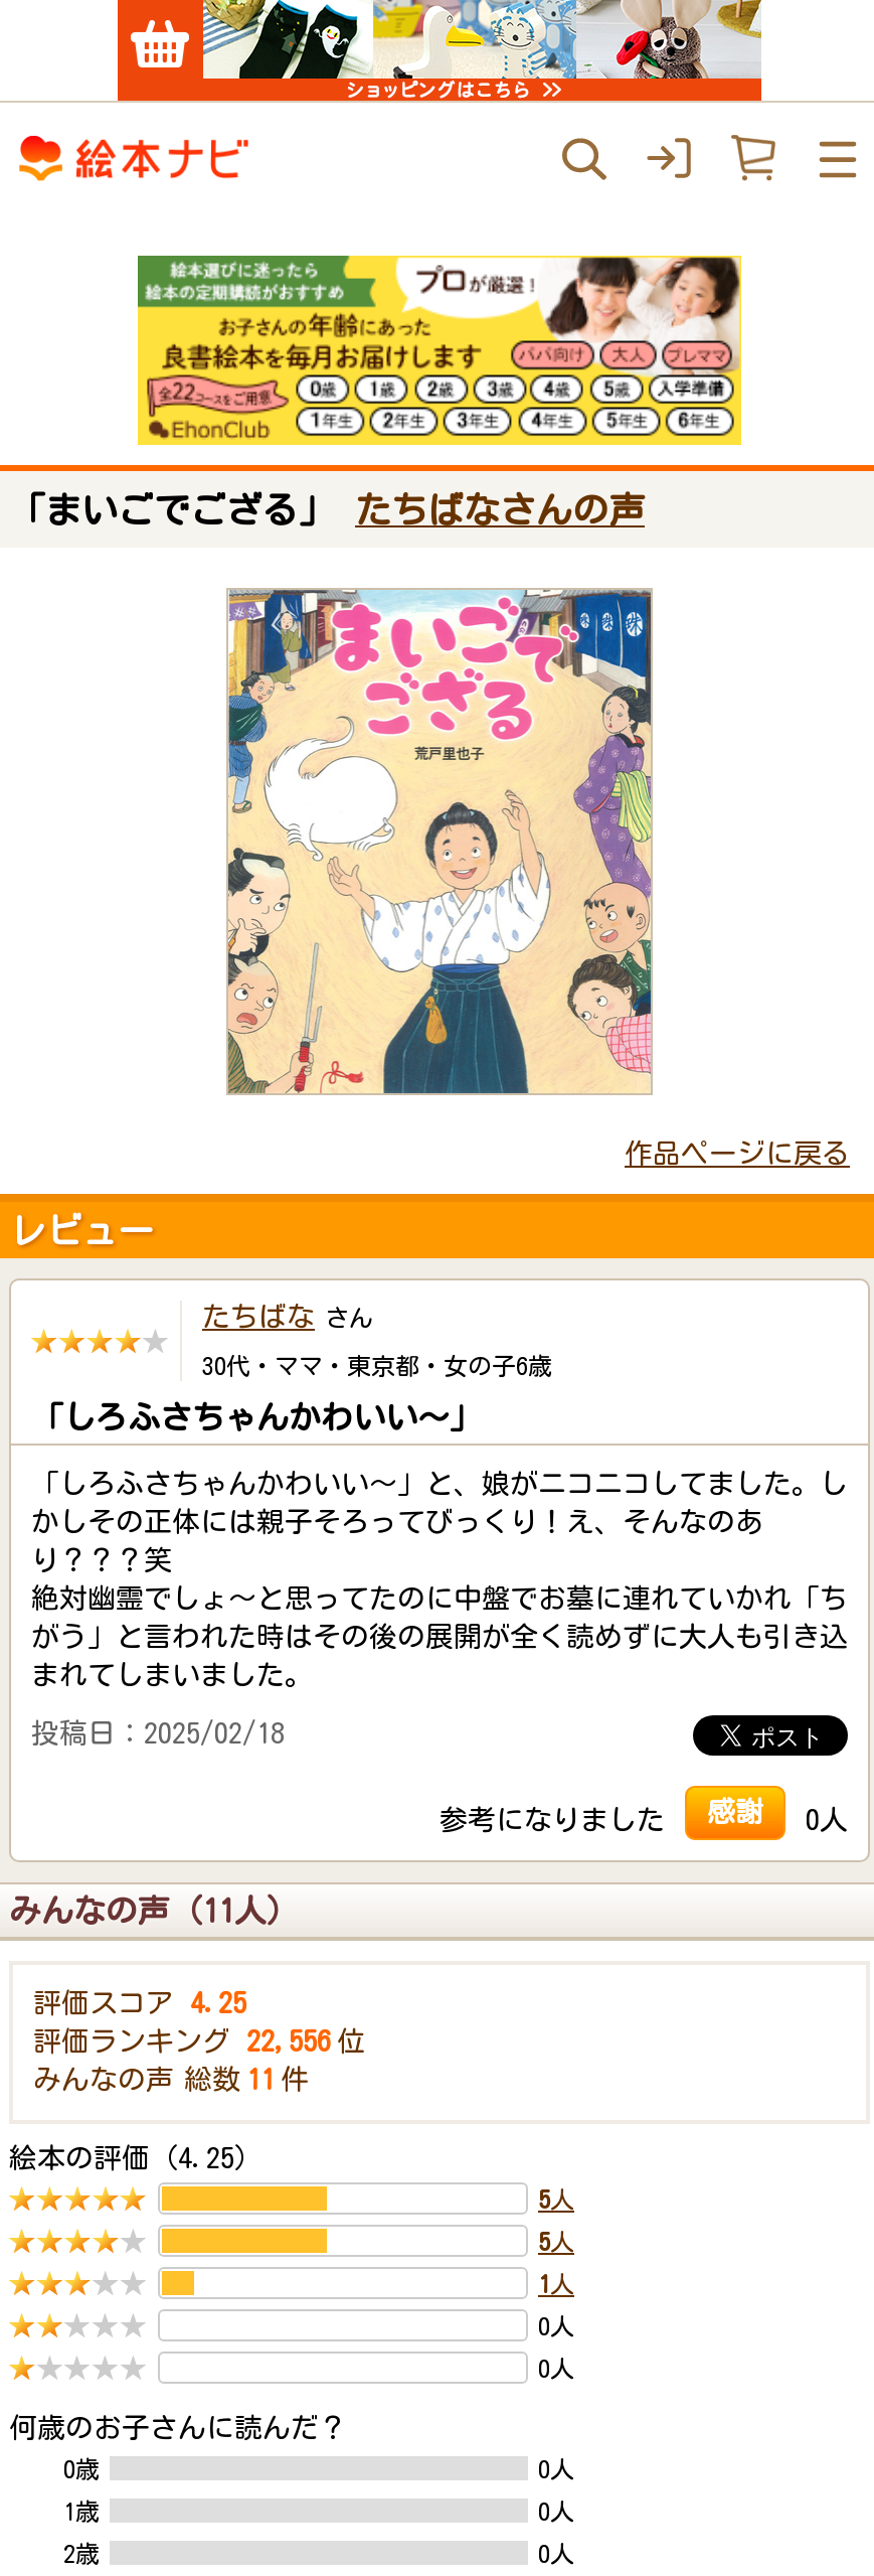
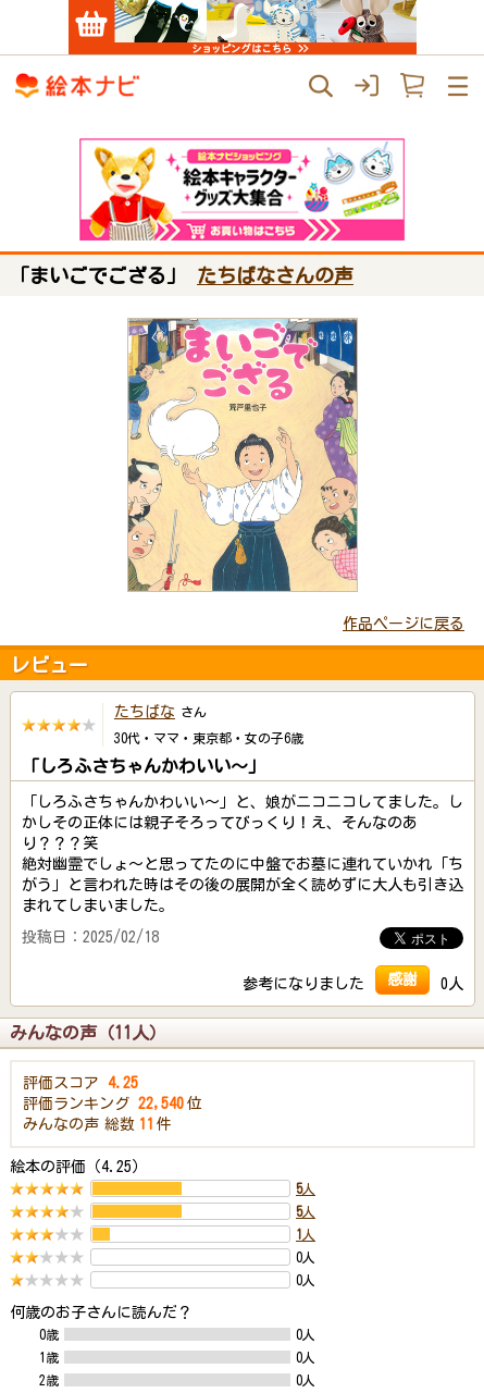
- [image]
+ [image]

- 評価ランキング 22,556 位
+ 評価ランキング 22,540 位
